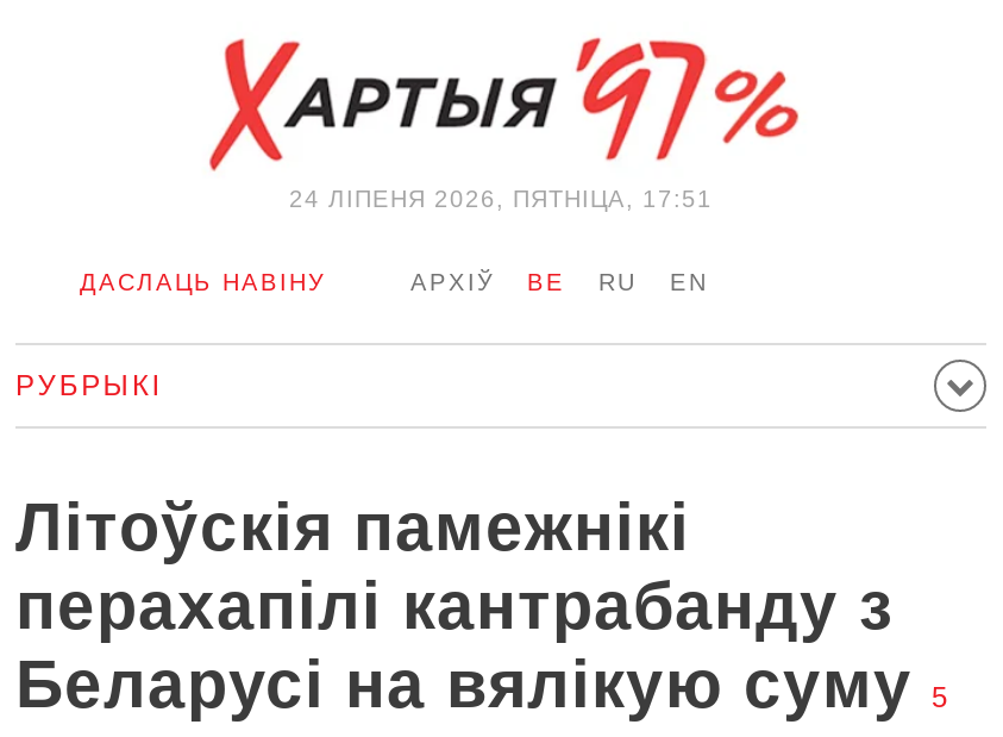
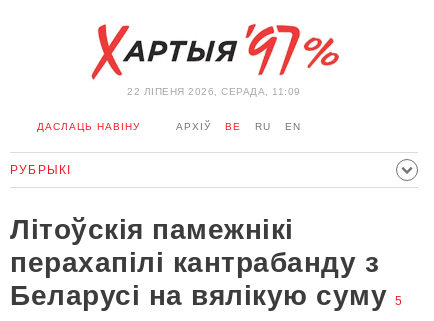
- 24 ЛIПЕНЯ 2026, ПЯТНІЦА, 17:51
+ 22 ЛIПЕНЯ 2026, СЕРАДА, 11:09
